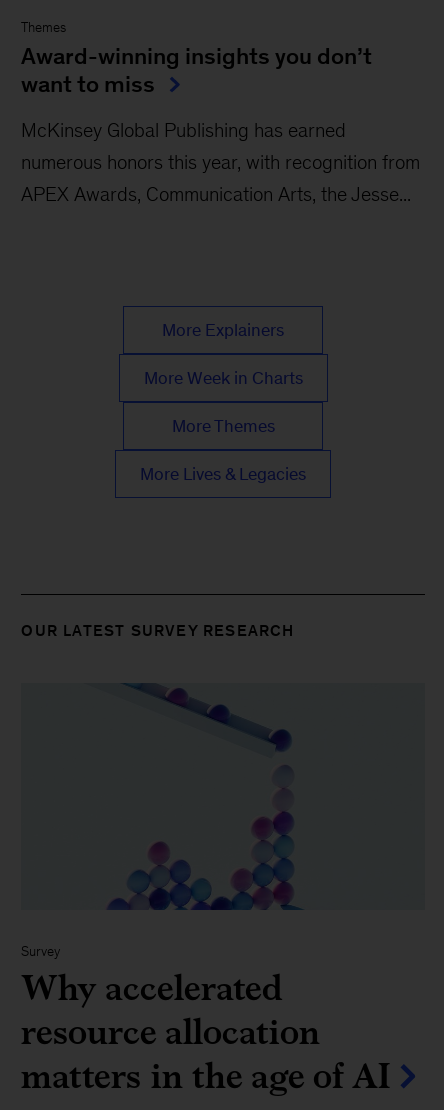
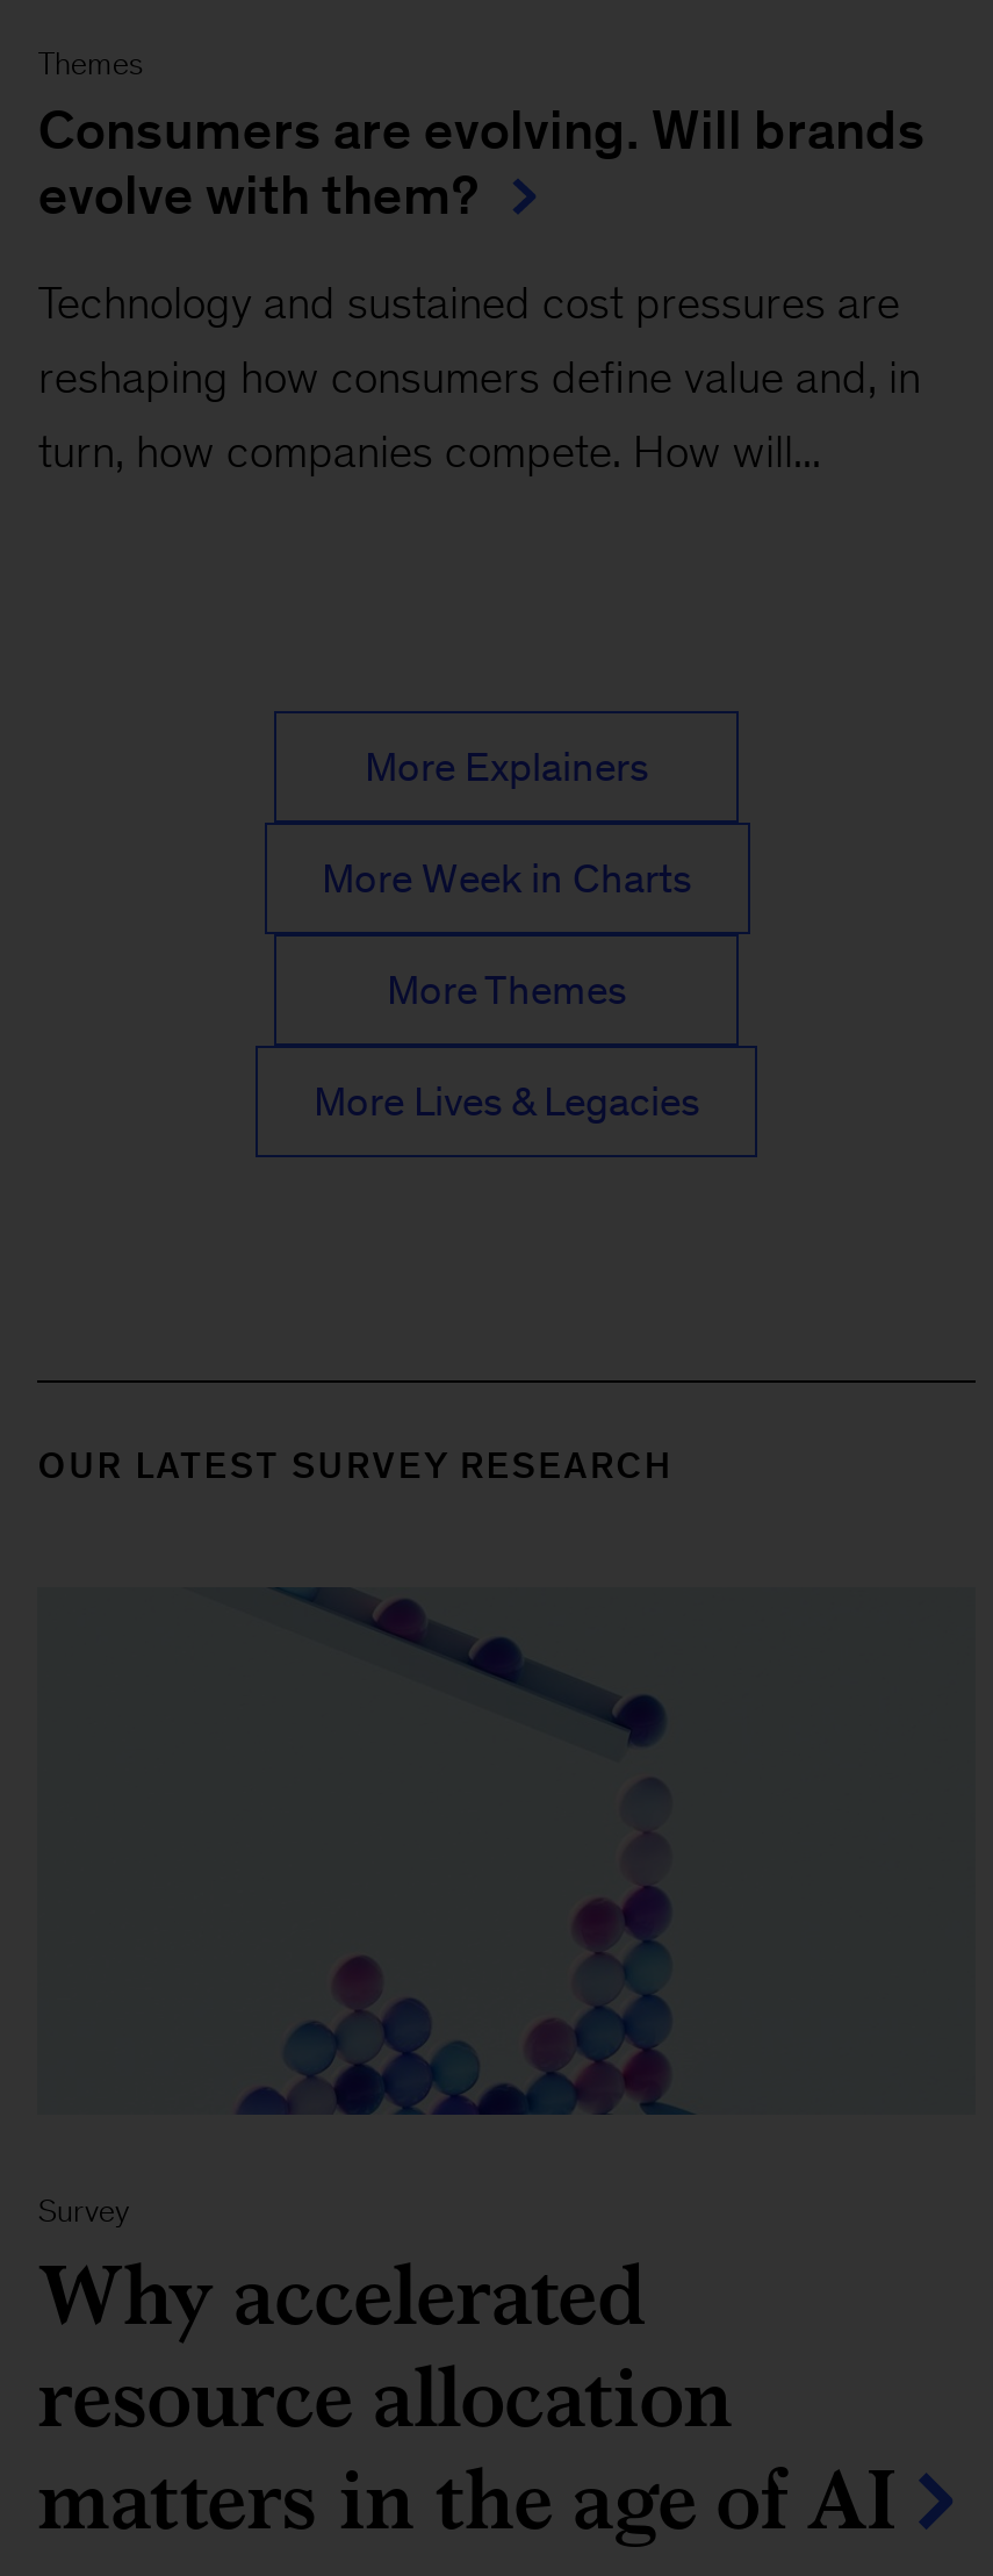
- Award-winning insights you don’t
- want to miss
+ Consumers are evolving. Will brands
+ evolve with them?

- McKinsey Global Publishing has earned
+ Technology and sustained cost pressures are

- numerous honors this year, with recognition from
+ reshaping how consumers define value and, in

- APEX Awards, Communication Arts, the Jesse...
+ turn, how companies compete. How will...
